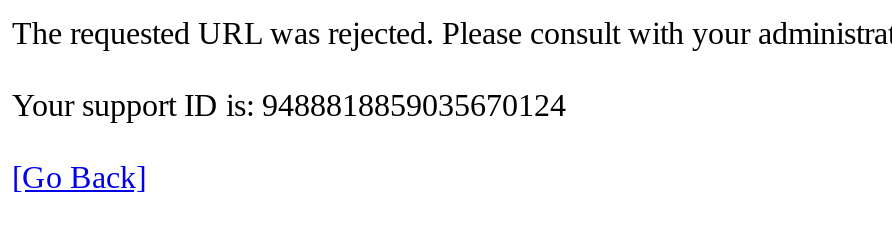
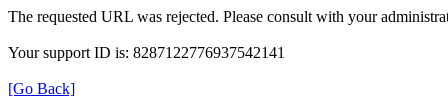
- Your support ID is: 9488818859035670124
+ Your support ID is: 8287122776937542141
